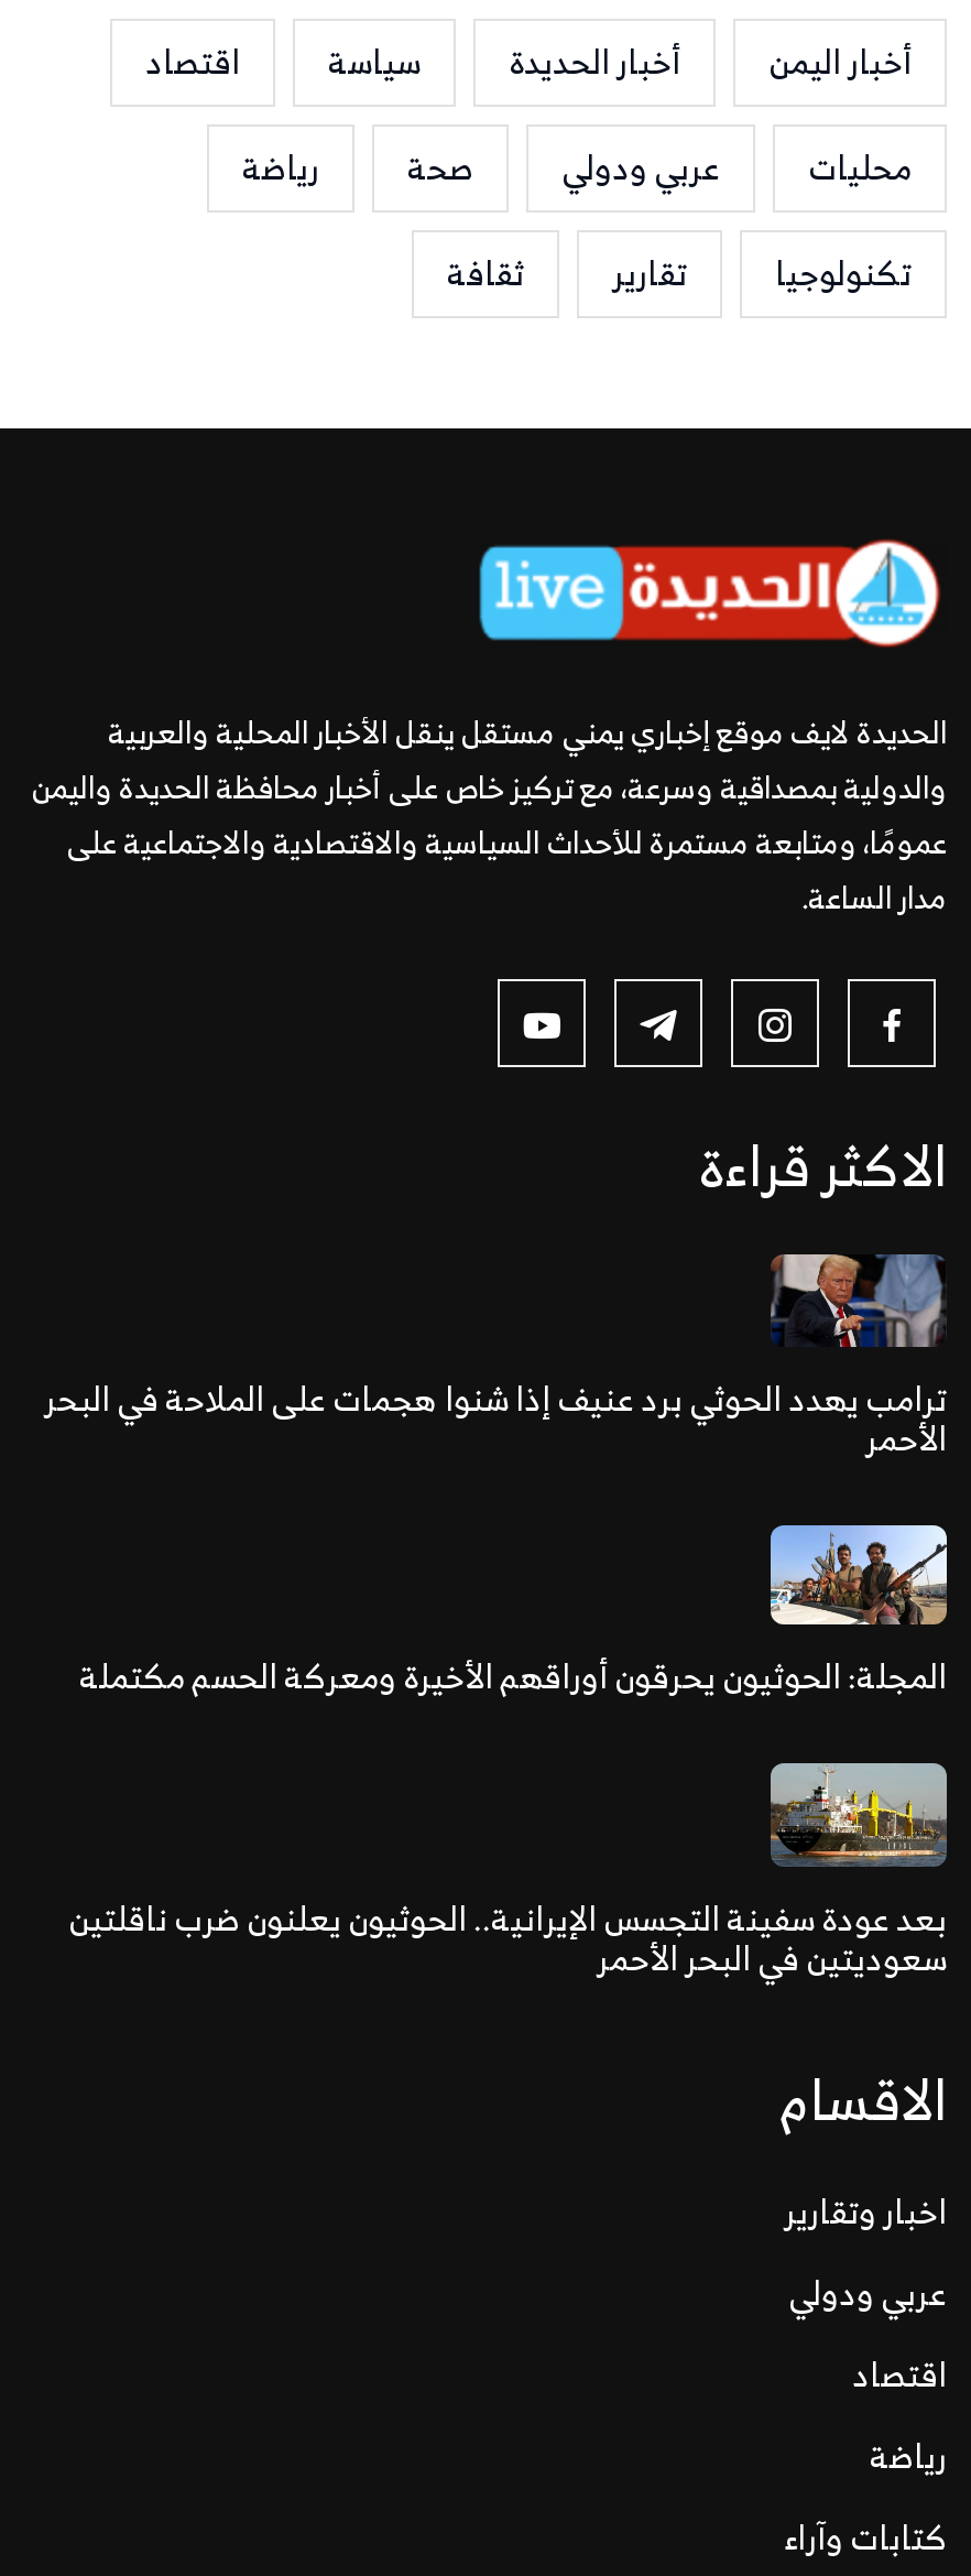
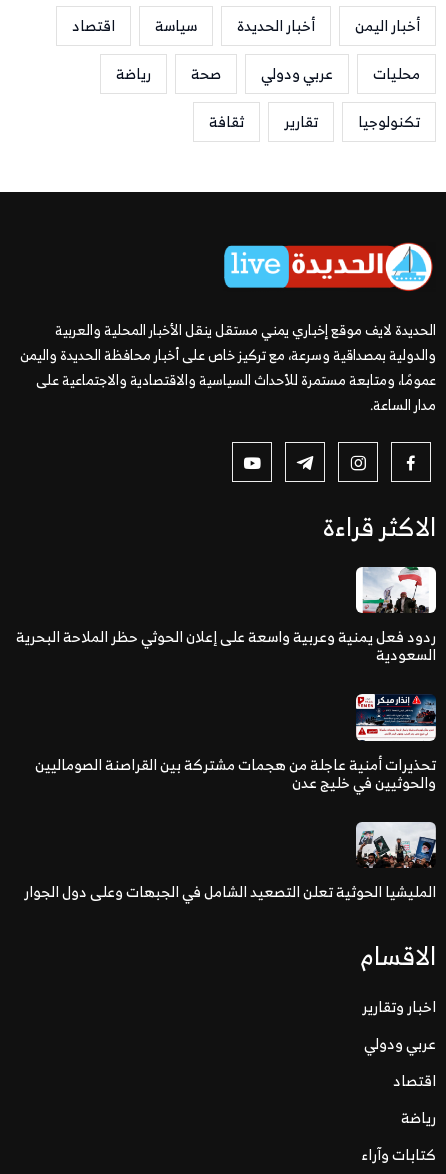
- [image]
- ترامب يهدد الحوثي برد عنيف إذا شنوا هجمات على الملاحة في البحر
- الأحمر
+ [image]
+ ردود فعل يمنية وعربية واسعة على إعلان الحوثي حظر الملاحة البحرية
+ السعودية

- [image]
- المجلة: الحوثيون يحرقون أوراقهم الأخيرة ومعركة الحسم مكتملة
+ [image]
+ تحذيرات أمنية عاجلة من هجمات مشتركة بين القراصنة الصوماليين
+ والحوثيين في خليج عدن

- [image]
- بعد عودة سفينة التجسس الإيرانية.. الحوثيون يعلنون ضرب ناقلتين
- سعوديتين في البحر الأحمر
+ [image]
+ المليشيا الحوثية تعلن التصعيد الشامل في الجبهات وعلى دول الجوار
